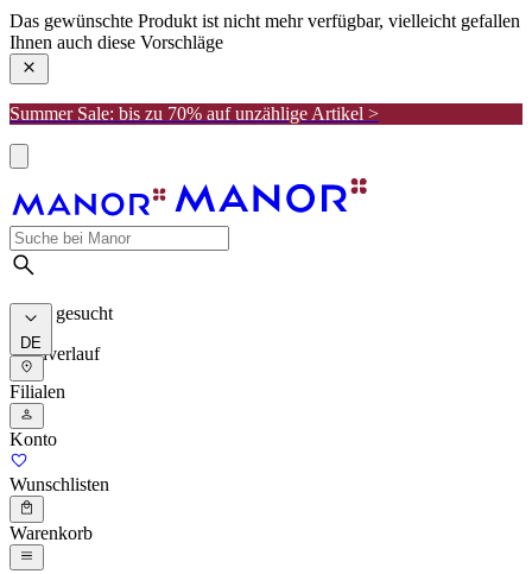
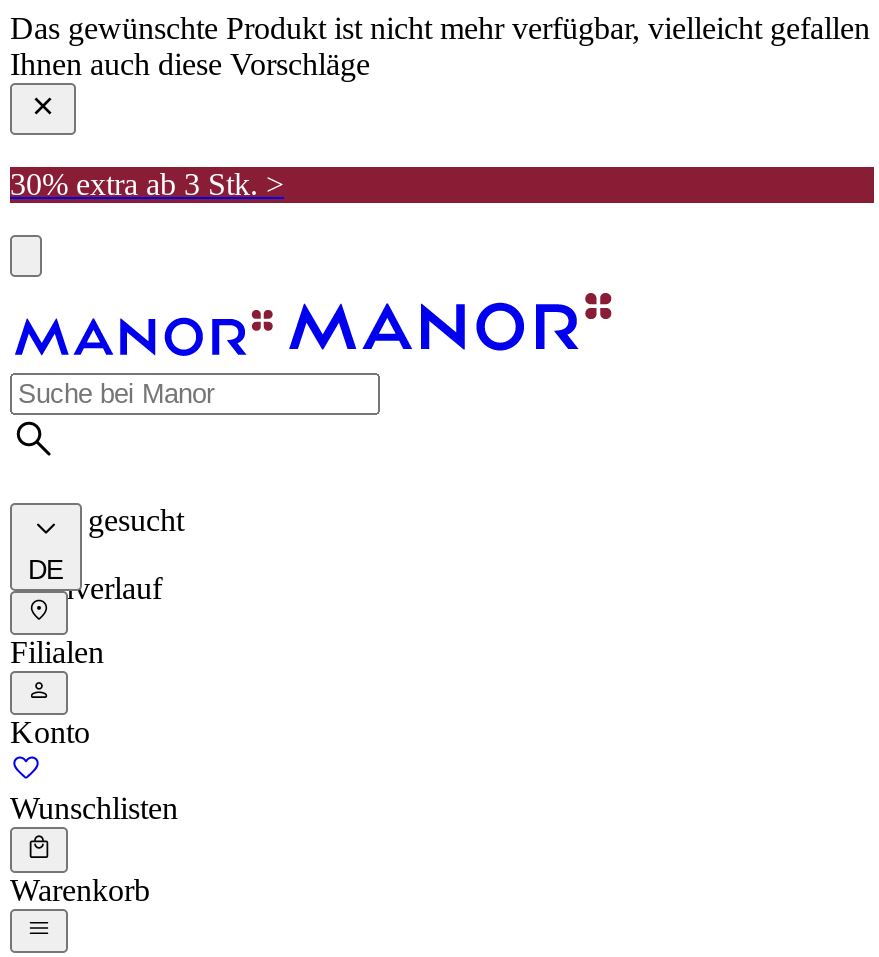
- Summer Sale: bis zu 70% auf unzählige Artikel >
+ 30% extra ab 3 Stk. >
